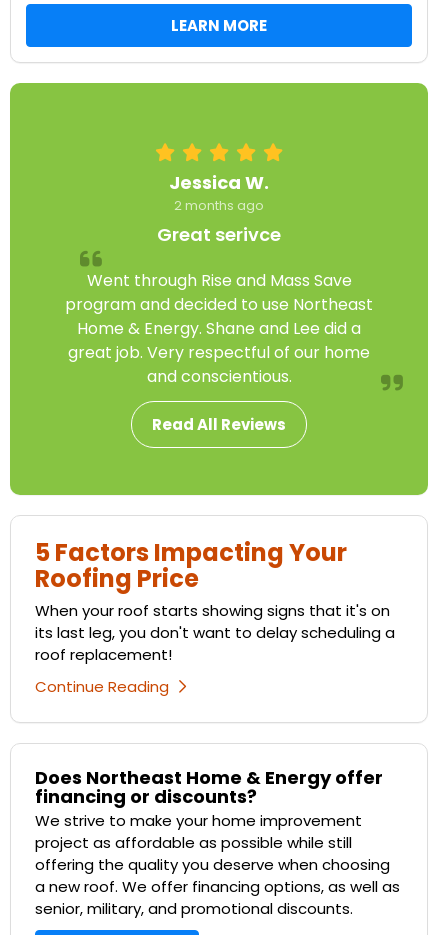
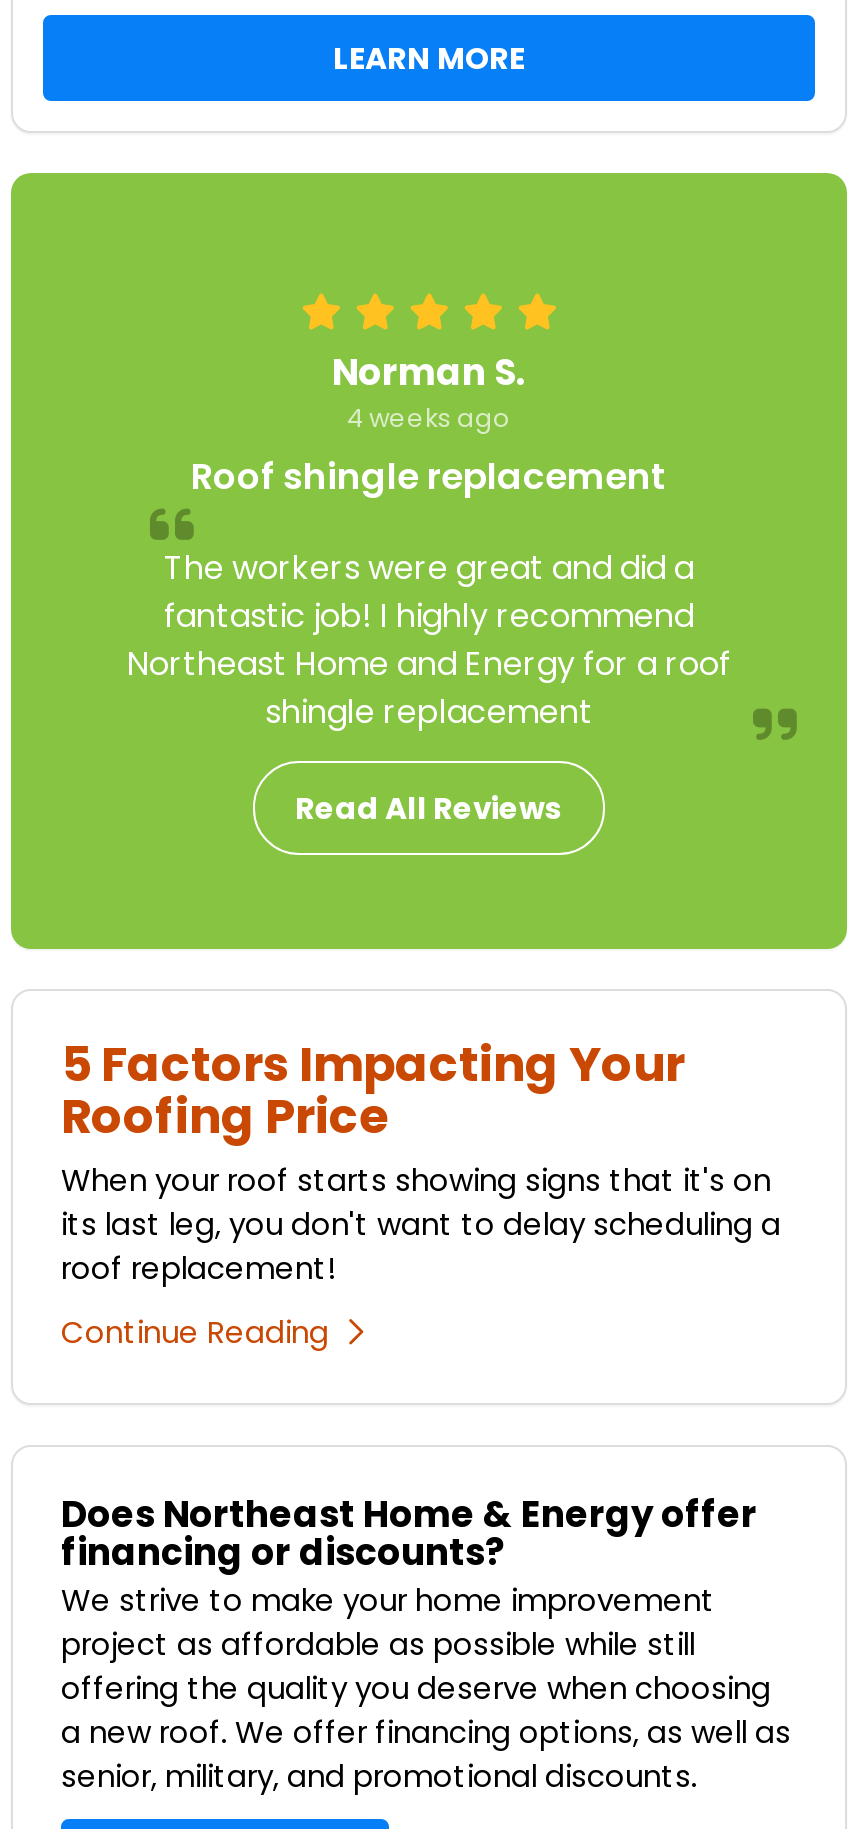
- Jessica W.
- 2 months ago
- Great serivce
+ Norman S.
+ 4 weeks ago
+ Roof shingle replacement

- Went through Rise and Mass Save
- program and decided to use Northeast
- Home & Energy. Shane and Lee did a
- great job. Very respectful of our home
- and conscientious.
+ The workers were great and did a
+ fantastic job! I highly recommend
+ Northeast Home and Energy for a roof
+ shingle replacement
